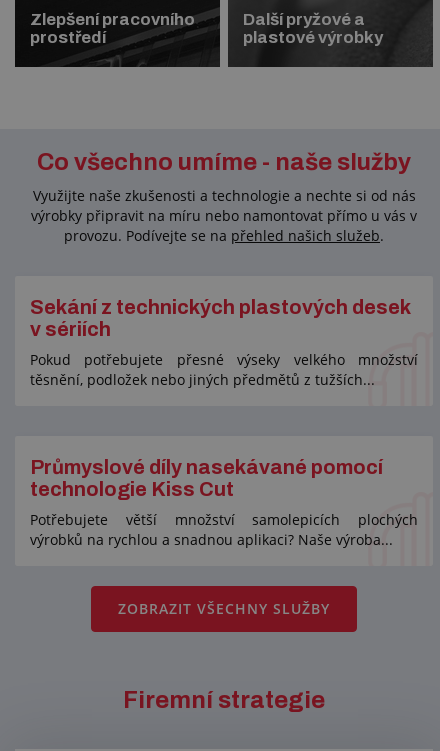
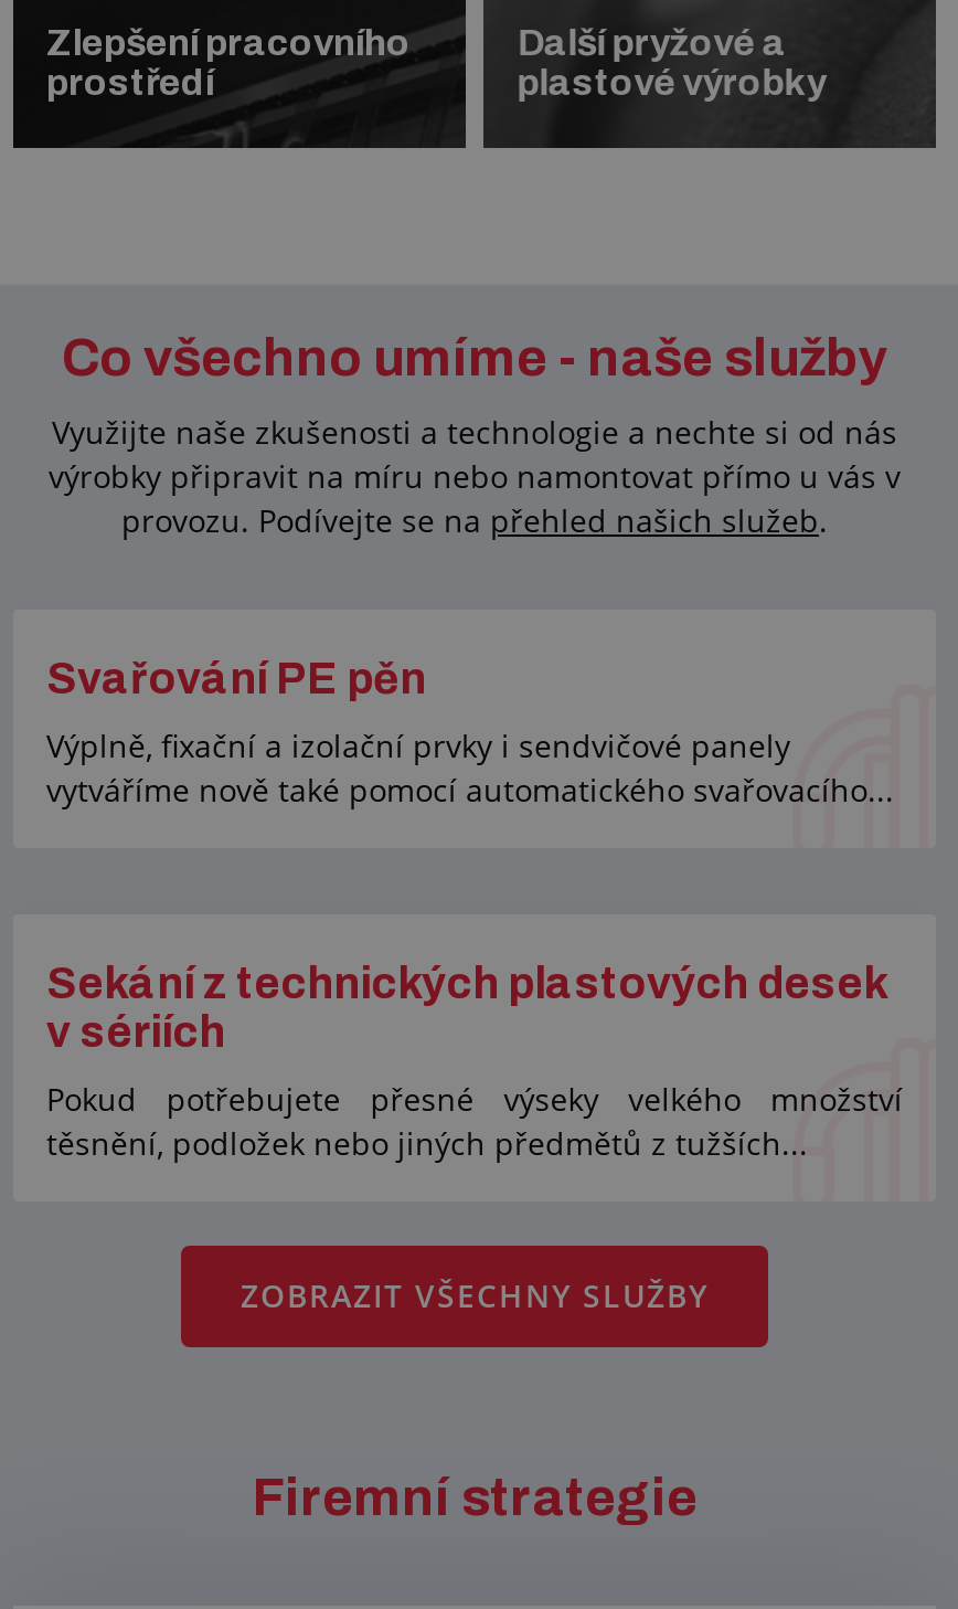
+ Svařování PE pěn
+ Výplně, fixační a izolační prvky i sendvičové panely
+ vytváříme nově také pomocí automatického svařovacího...

moved down: Sekání z technických plastových desek | v sériích | Pokud potřebujete přesné výseky velkého množství | těsnění, podložek nebo jiných předmětů z tužších...

- Průmyslové díly nasekávané pomocí
- technologie Kiss Cut
- Potřebujete větší množství samolepicích plochých
- výrobků na rychlou a snadnou aplikaci? Naše výroba...
